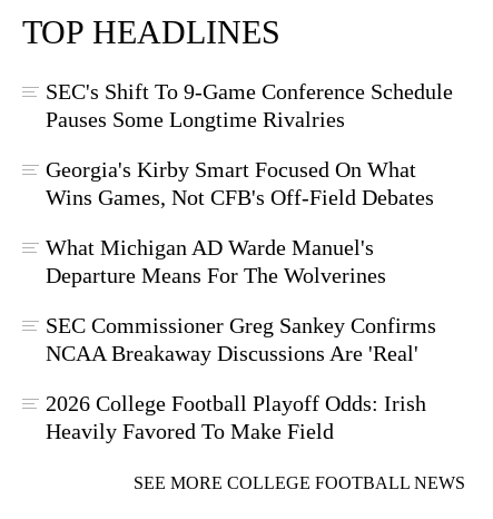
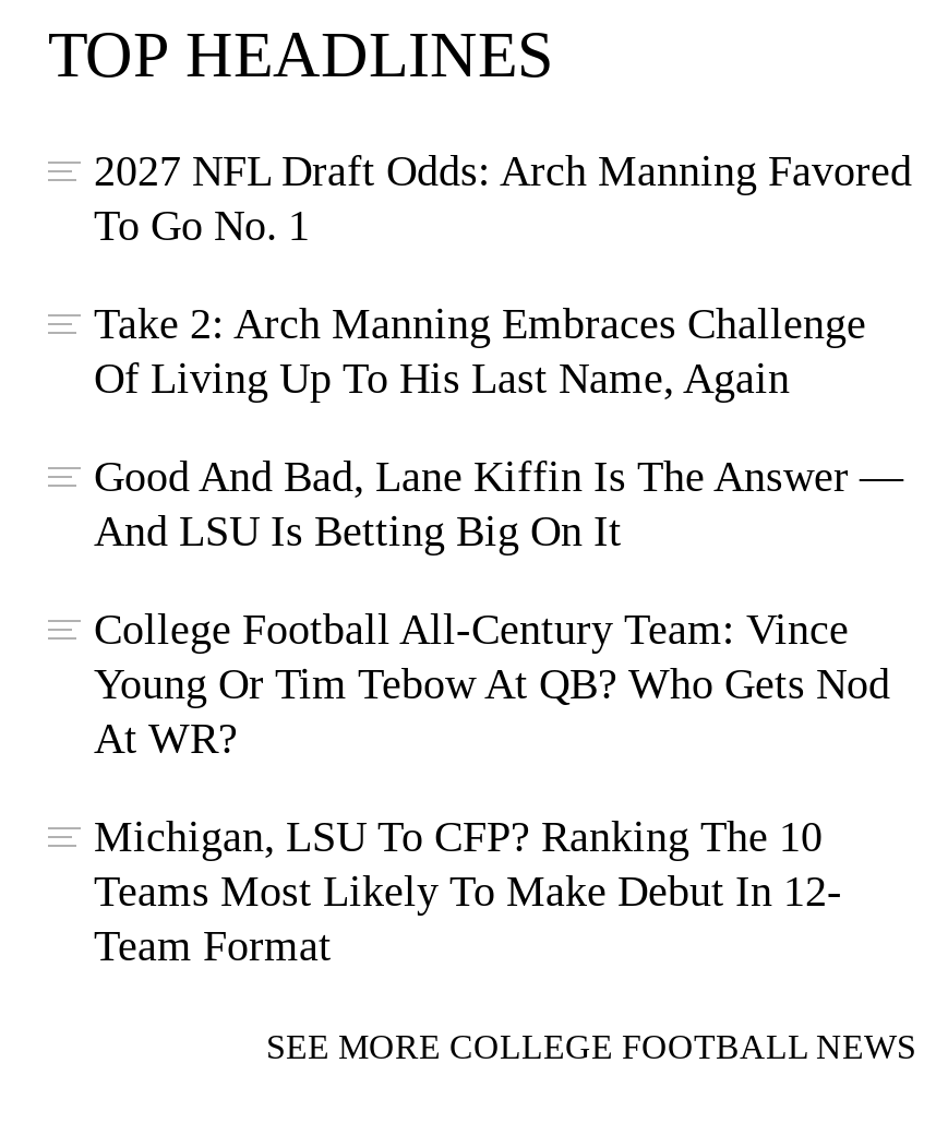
- SEC's Shift To 9-Game Conference Schedule
- Pauses Some Longtime Rivalries
+ 2027 NFL Draft Odds: Arch Manning Favored
+ To Go No. 1

- Georgia's Kirby Smart Focused On What
- Wins Games, Not CFB's Off-Field Debates
+ Take 2: Arch Manning Embraces Challenge
+ Of Living Up To His Last Name, Again

- What Michigan AD Warde Manuel's
- Departure Means For The Wolverines
+ Good And Bad, Lane Kiffin Is The Answer —
+ And LSU Is Betting Big On It

- SEC Commissioner Greg Sankey Confirms
- NCAA Breakaway Discussions Are 'Real'
+ College Football All-Century Team: Vince
+ Young Or Tim Tebow At QB? Who Gets Nod
+ At WR?

- 2026 College Football Playoff Odds: Irish
- Heavily Favored To Make Field
+ Michigan, LSU To CFP? Ranking The 10
+ Teams Most Likely To Make Debut In 12-
+ Team Format
